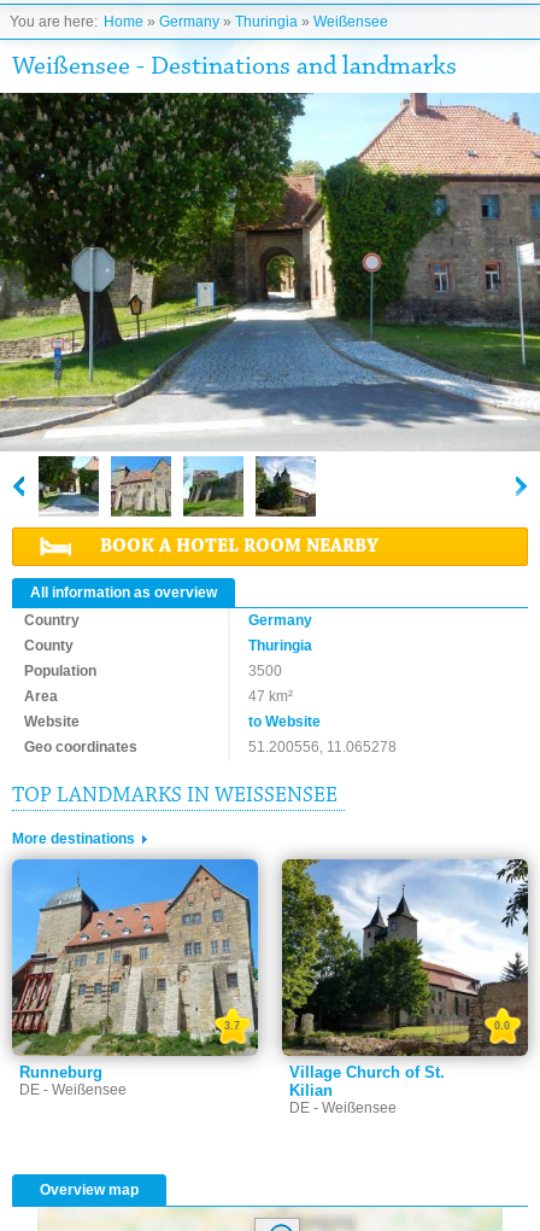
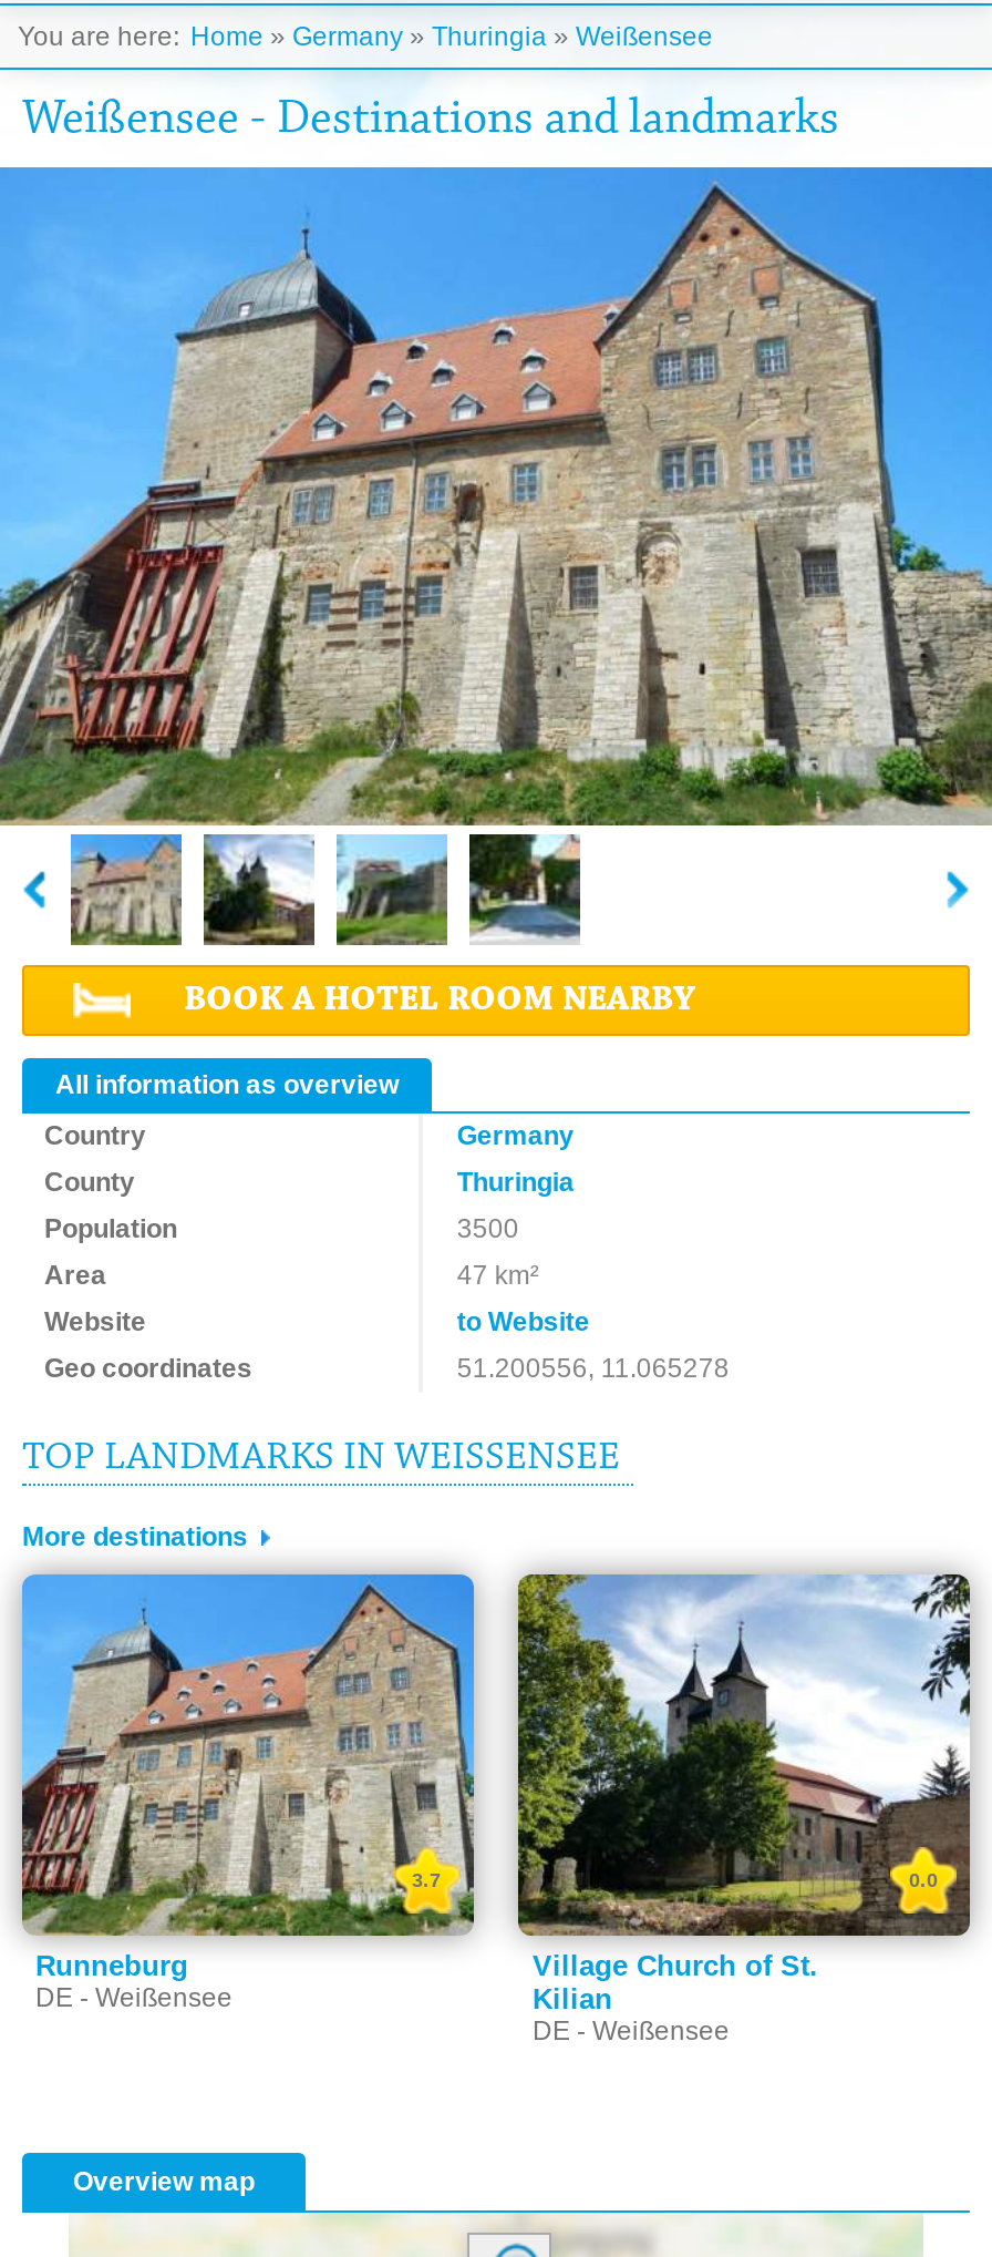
- [image]
+ [image]
